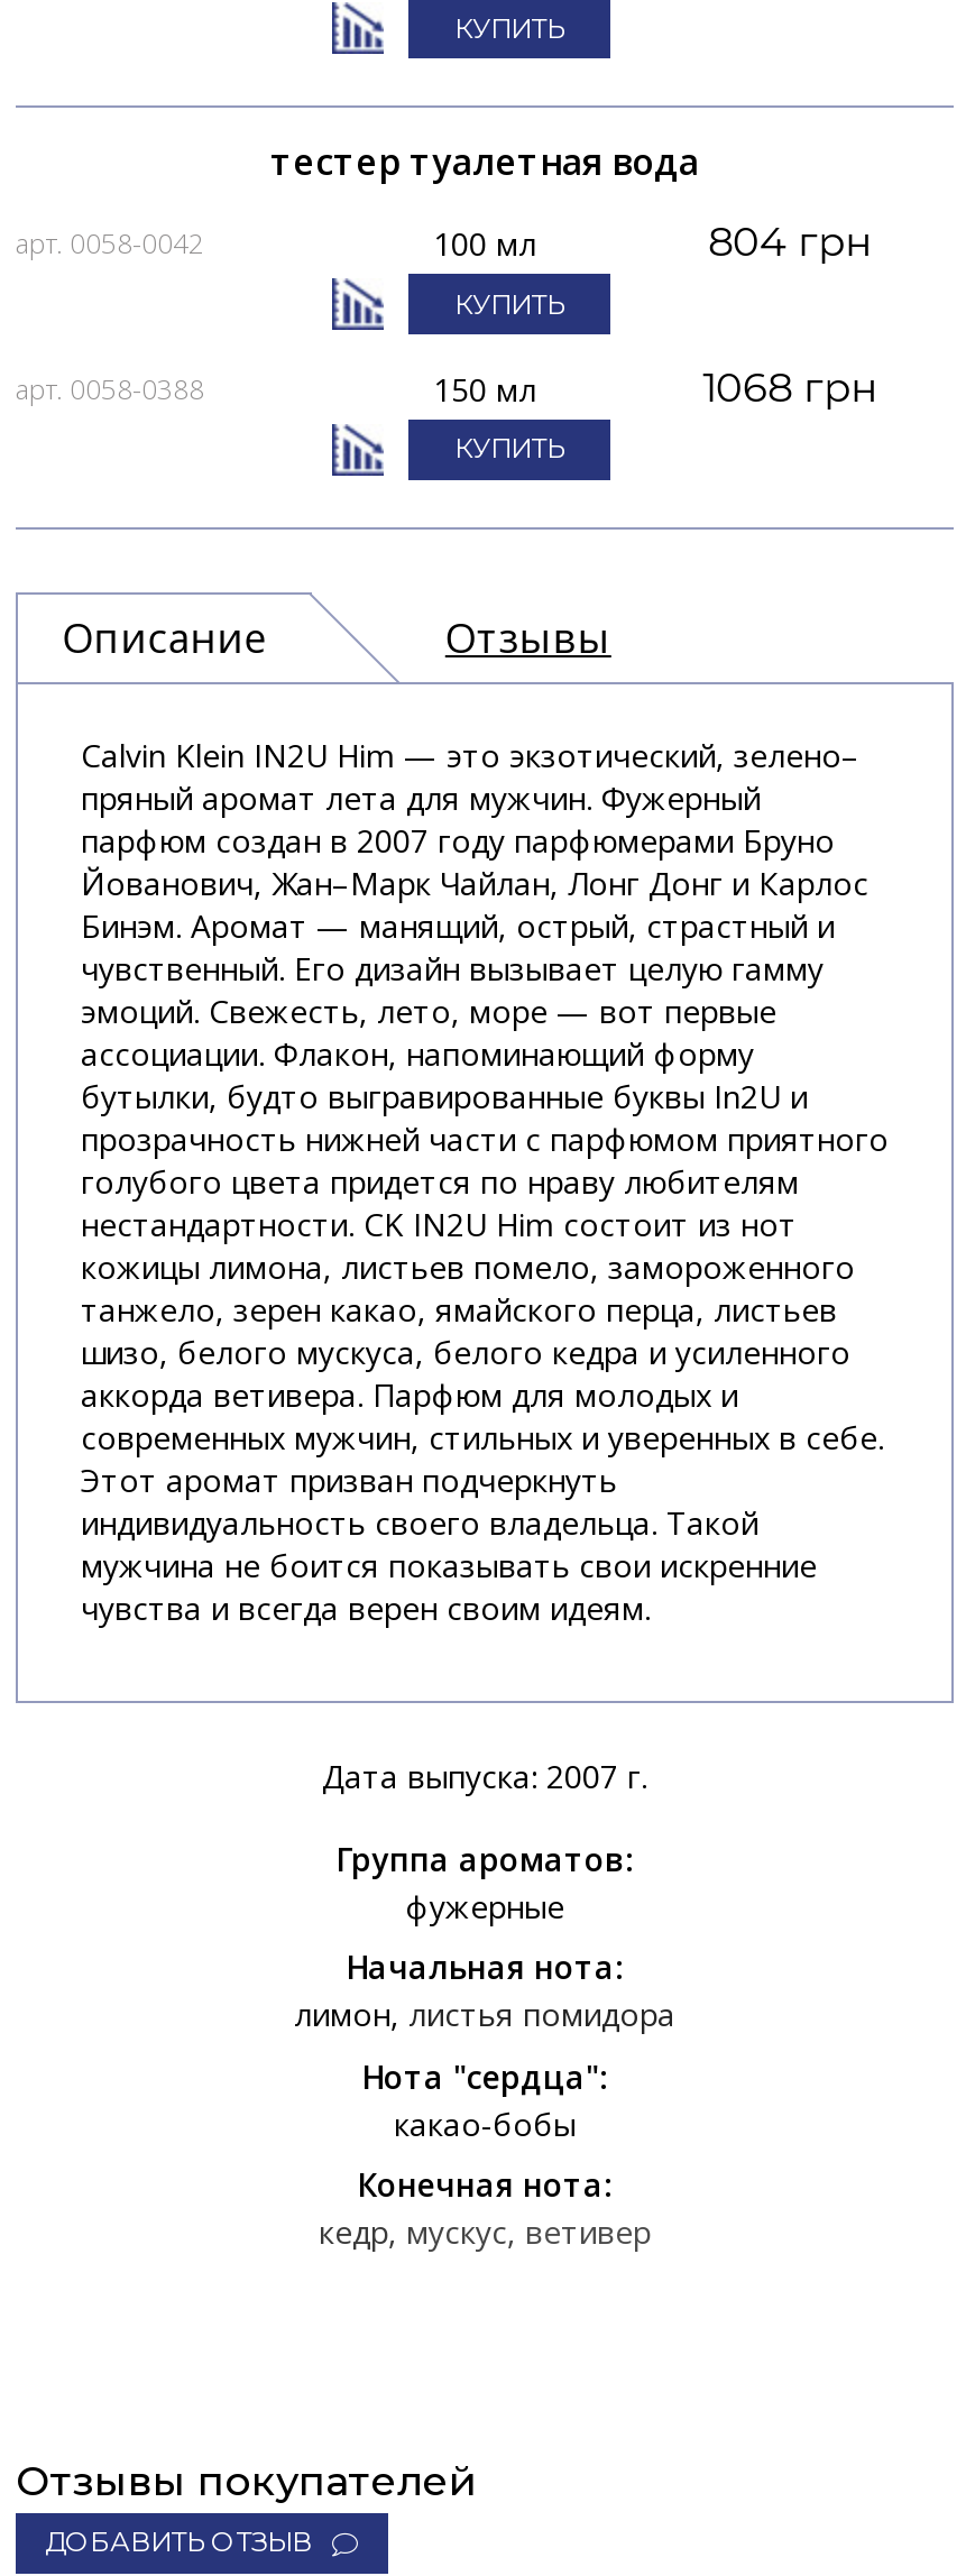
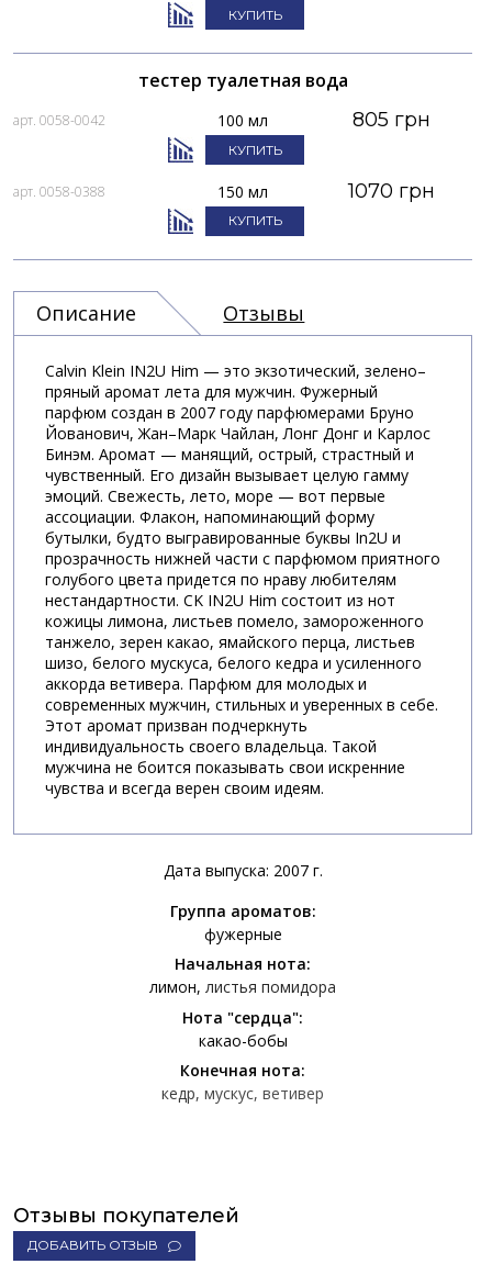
- 804 грн
+ 805 грн

- 1068 грн
+ 1070 грн
